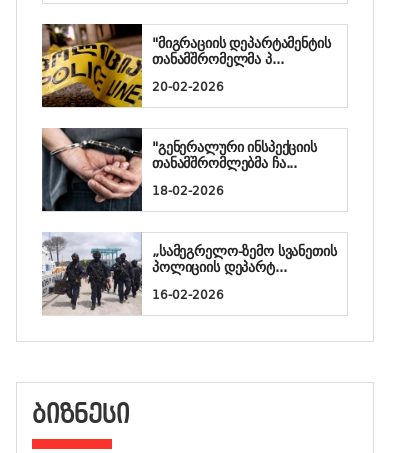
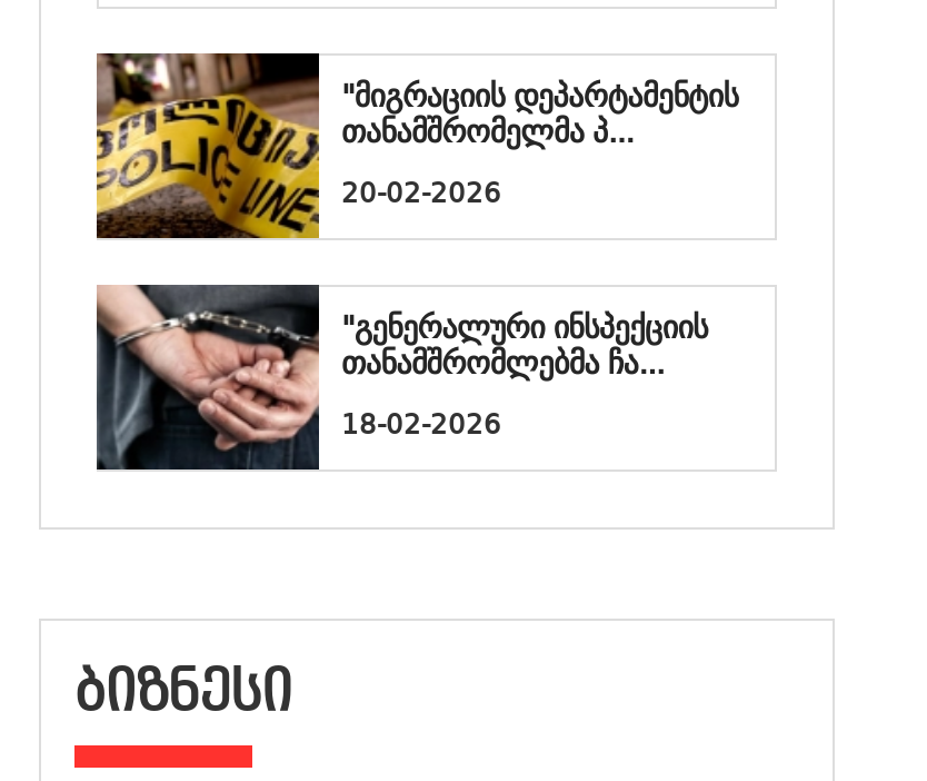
- [image]
- „სამეგრელო-ზემო სვანეთის
- პოლიციის დეპარტ...
- 16-02-2026
